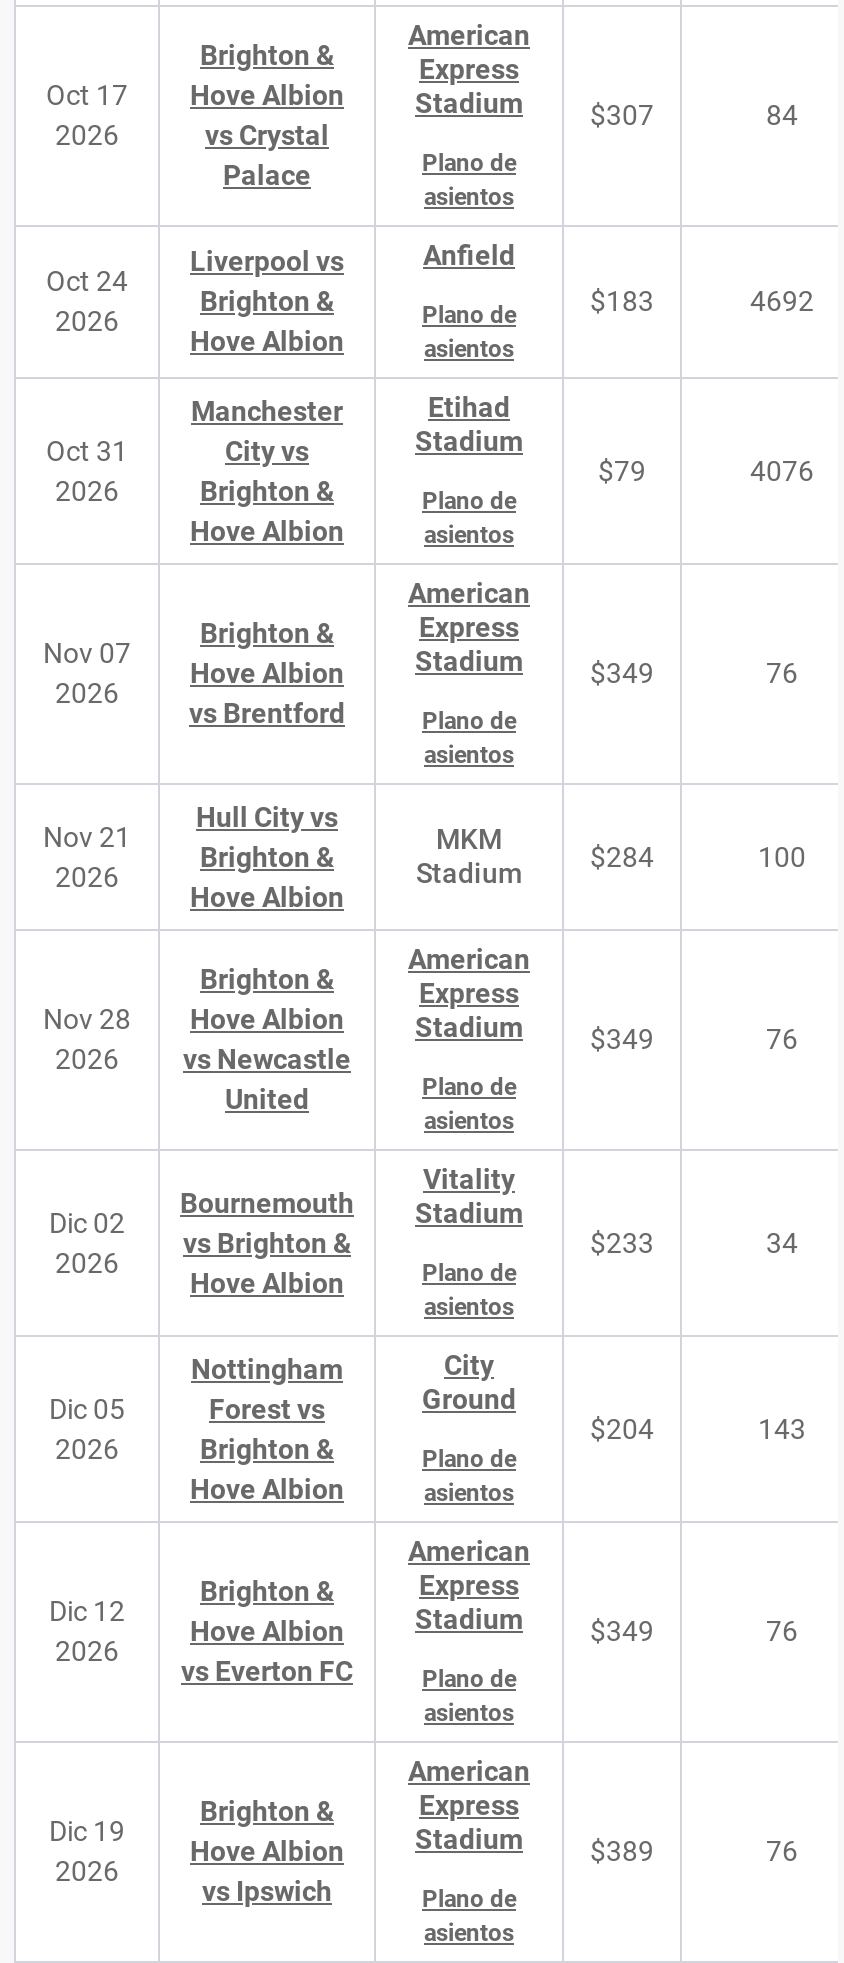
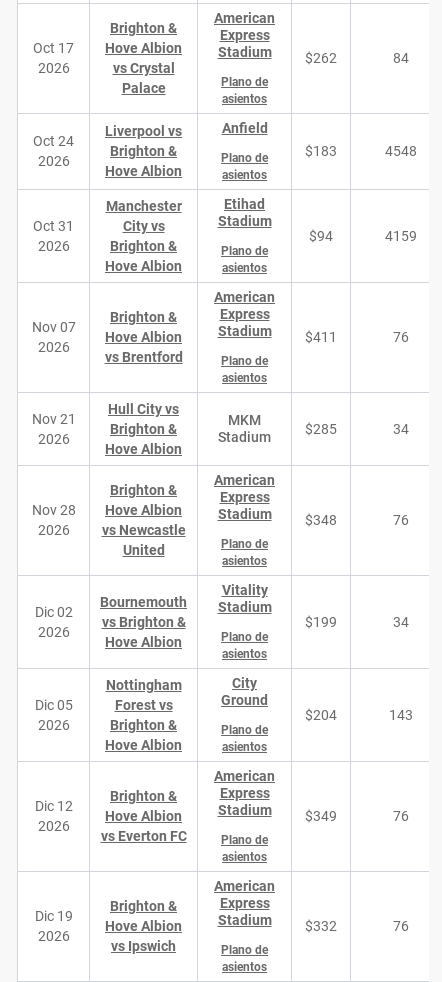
- $307
+ $262

- 4692
+ 4548

- $79
+ $94

- 4076
+ 4159

- $349
+ $411

- $284
+ $285

- 100
+ 34

- $349
+ $348

- $233
+ $199

- $389
+ $332
